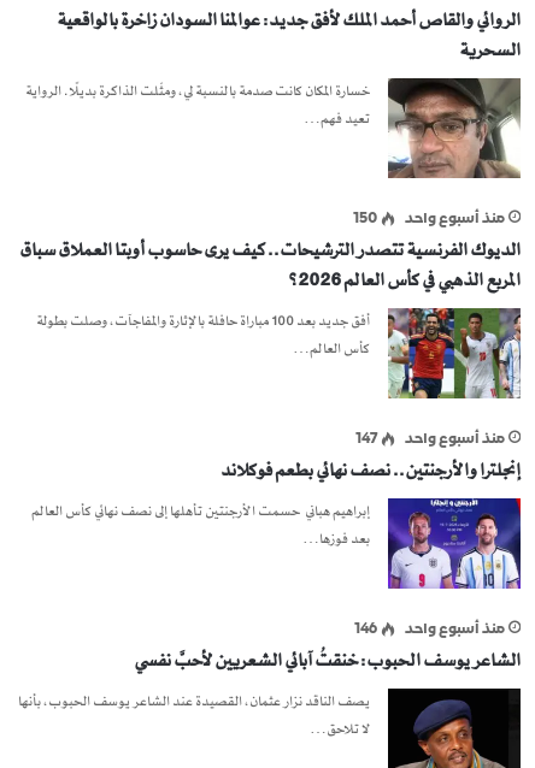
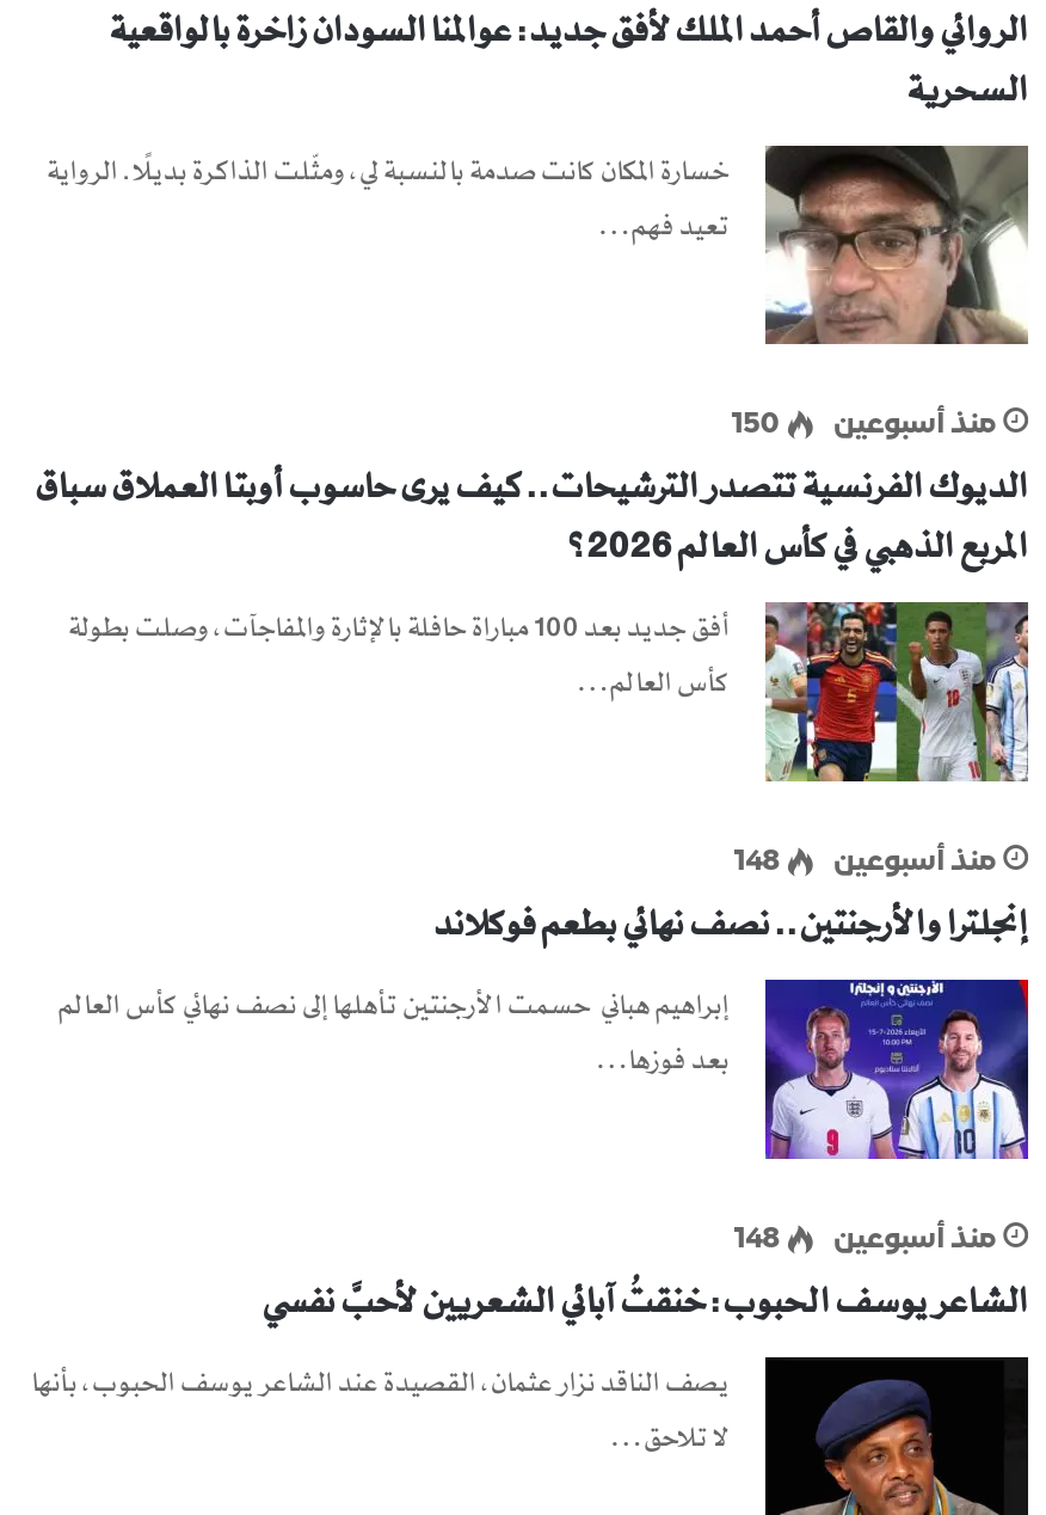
- منذ أسبوع واحد
+ منذ أسبوعين

- منذ أسبوع واحد
- 147
+ منذ أسبوعين
+ 148

- منذ أسبوع واحد
- 146
+ منذ أسبوعين
+ 148
